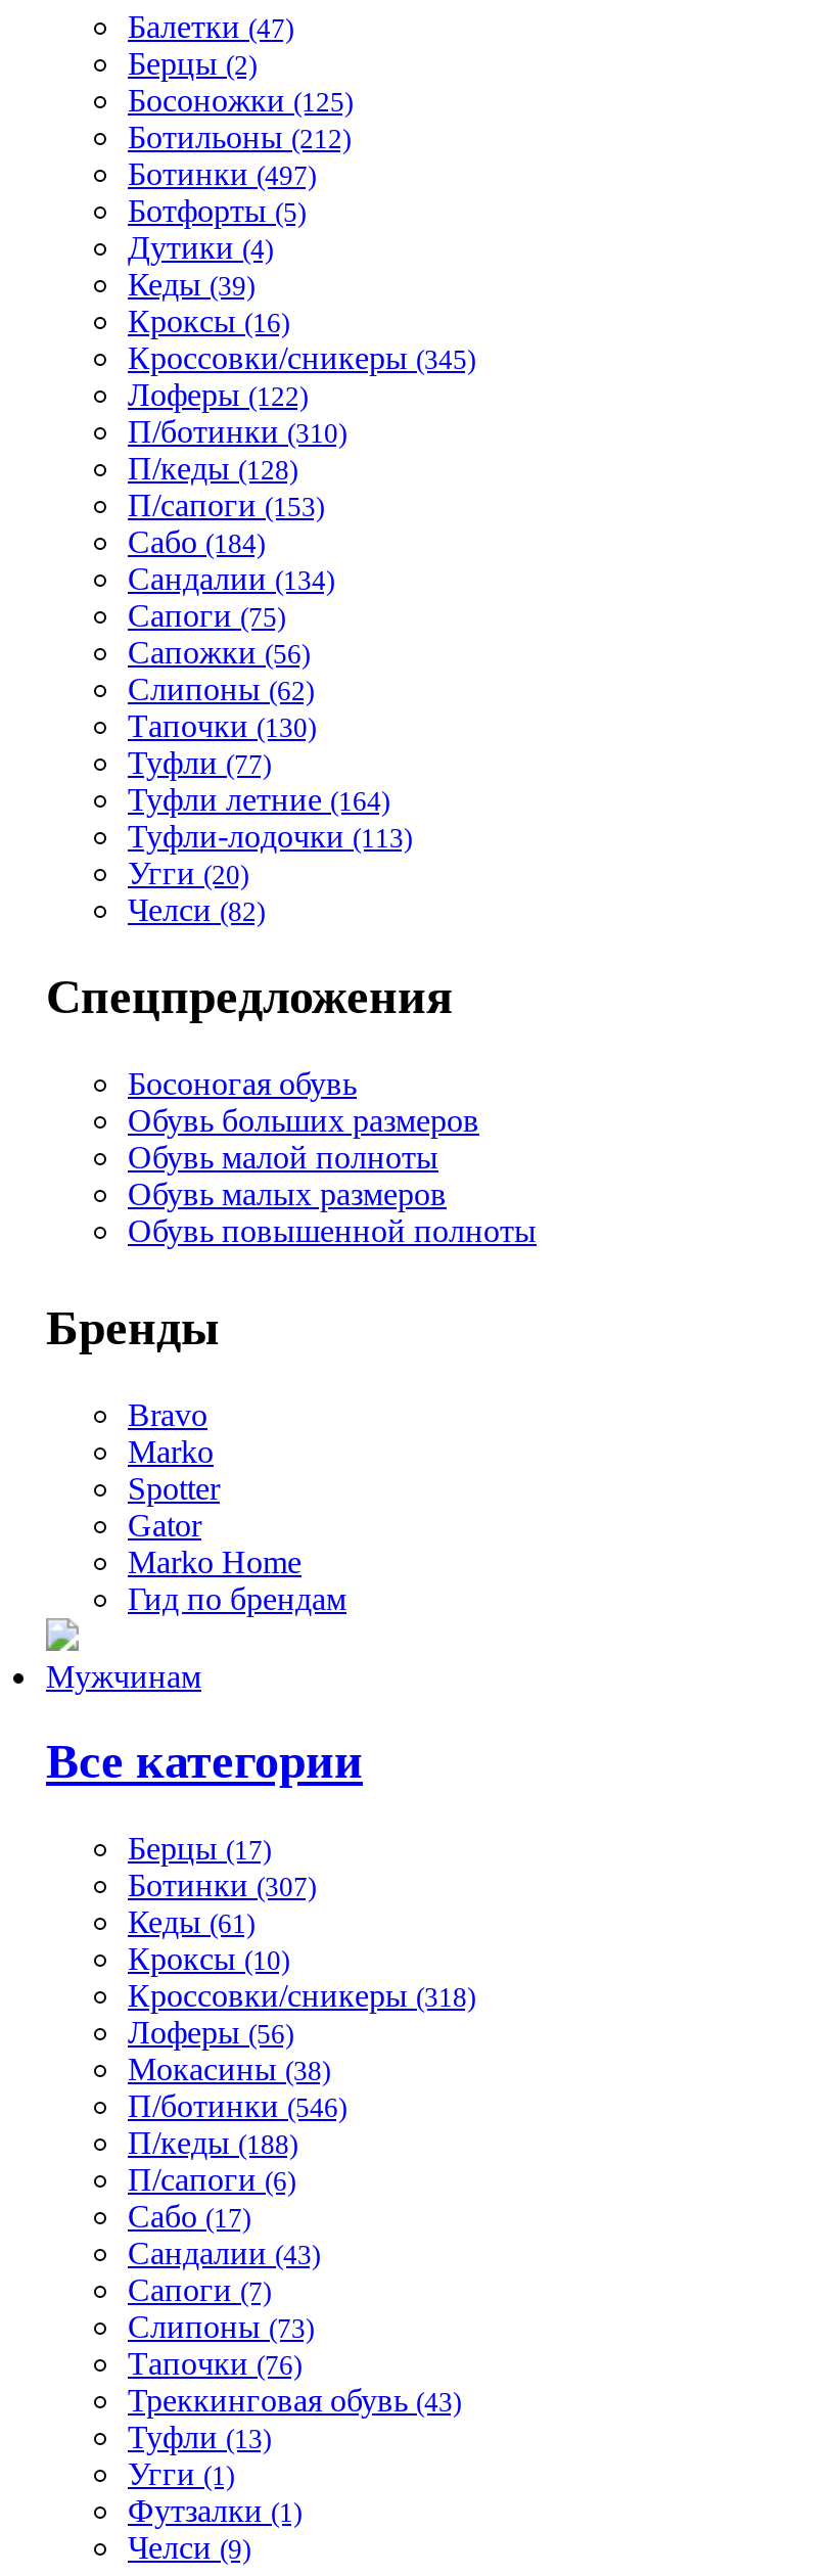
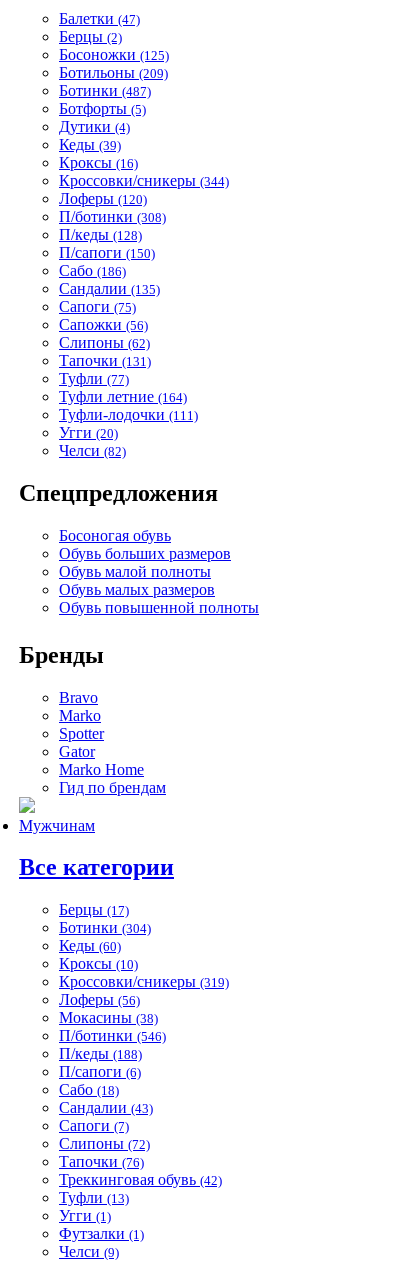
- Ботильоны (212)
+ Ботильоны (209)

- Ботинки (497)
+ Ботинки (487)

- Кроссовки/сникеры (345)
+ Кроссовки/сникеры (344)

- Лоферы (122)
+ Лоферы (120)

- П/ботинки (310)
+ П/ботинки (308)

- П/сапоги (153)
+ П/сапоги (150)

- Сабо (184)
+ Сабо (186)

- Сандалии (134)
+ Сандалии (135)

- Тапочки (130)
+ Тапочки (131)

- Туфли-лодочки (113)
+ Туфли-лодочки (111)

- Ботинки (307)
+ Ботинки (304)

- Кеды (61)
+ Кеды (60)

- Кроссовки/сникеры (318)
+ Кроссовки/сникеры (319)

- Сабо (17)
+ Сабо (18)

- Слипоны (73)
+ Слипоны (72)

- Треккинговая обувь (43)
+ Треккинговая обувь (42)
